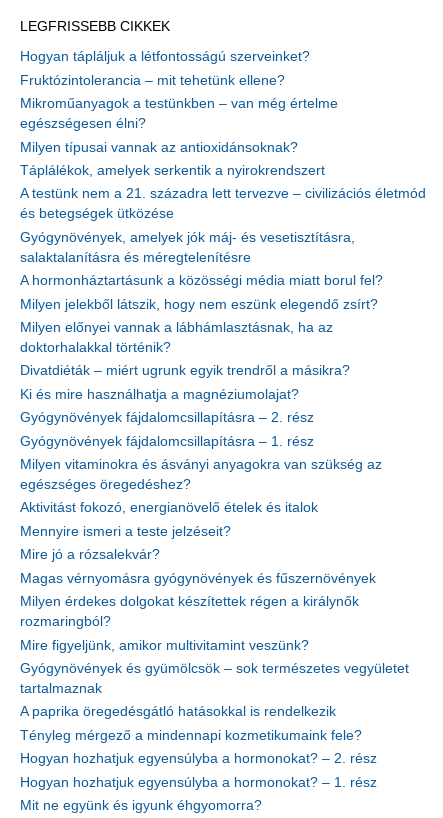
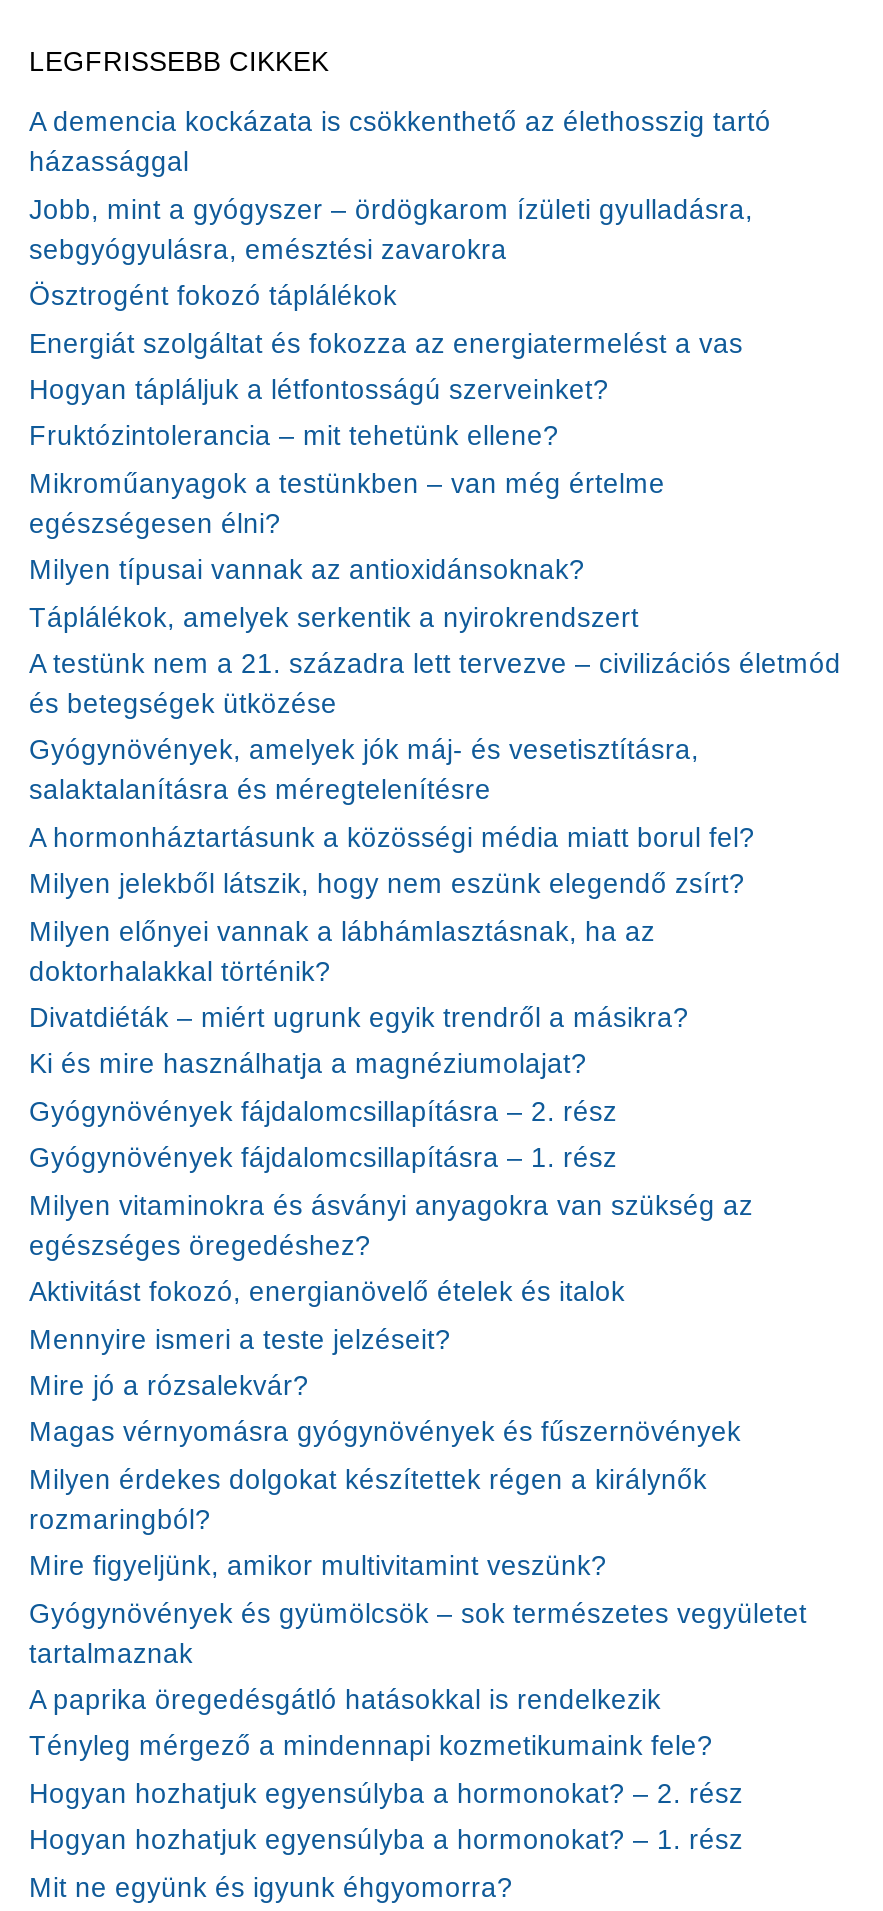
+ A demencia kockázata is csökkenthető az élethosszig tartó
+ házassággal
+ Jobb, mint a gyógyszer – ördögkarom ízületi gyulladásra,
+ sebgyógyulásra, emésztési zavarokra
+ Ösztrogént fokozó táplálékok
+ Energiát szolgáltat és fokozza az energiatermelést a vas
